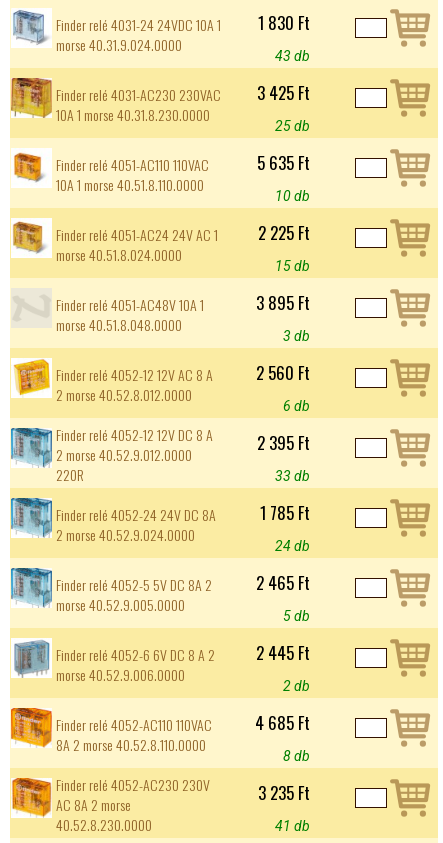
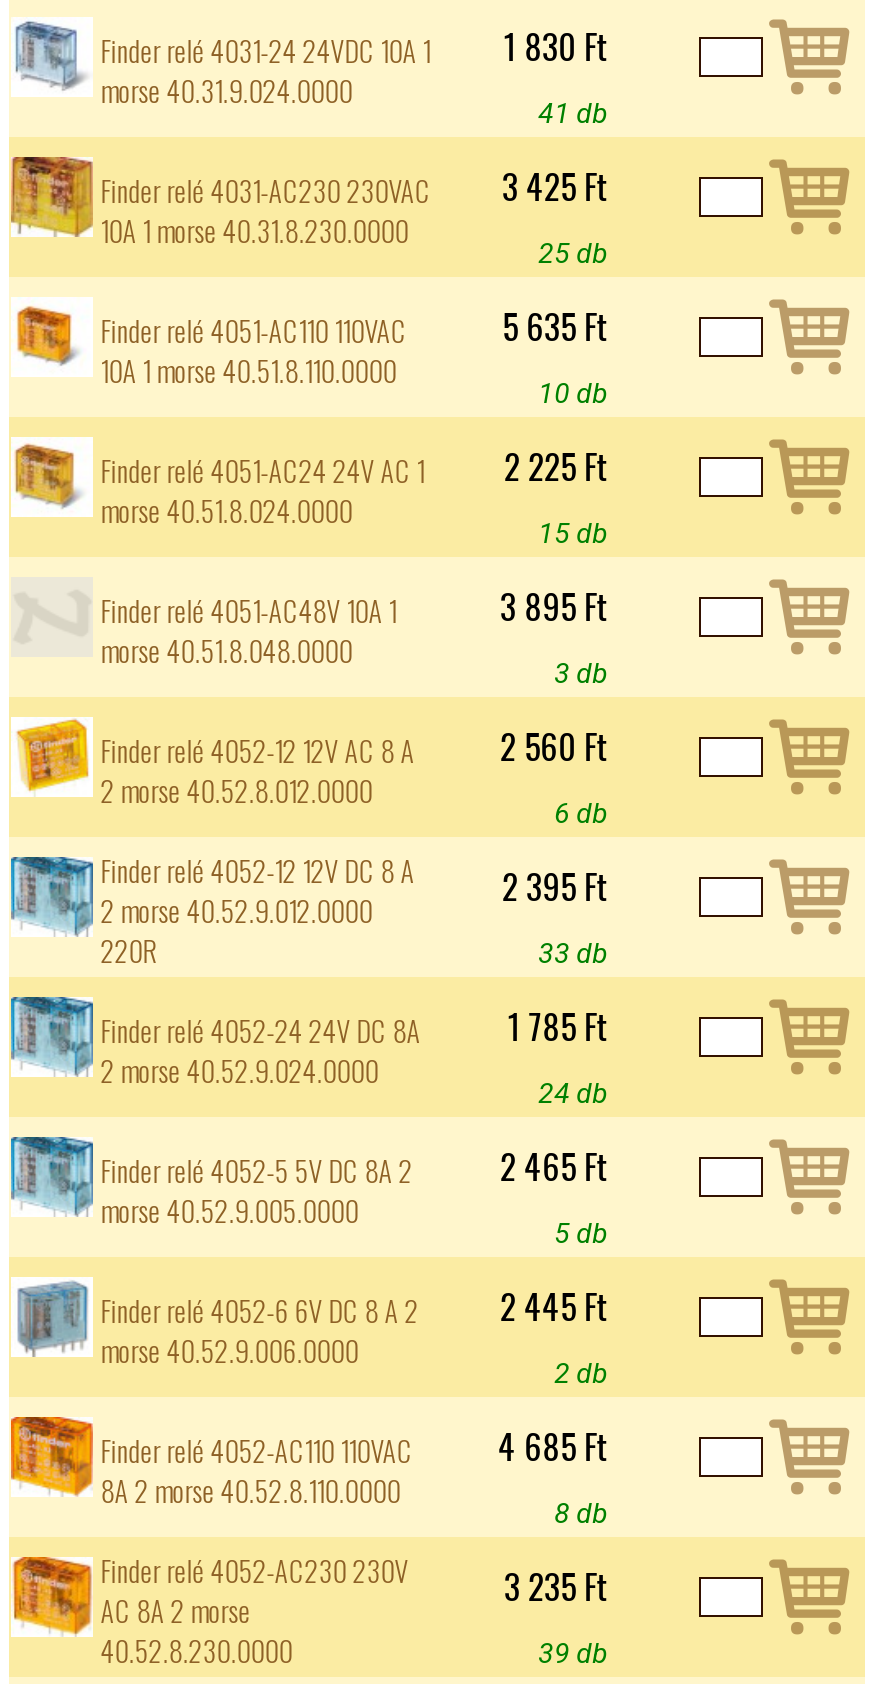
- 43 db
+ 41 db

- 41 db
+ 39 db
